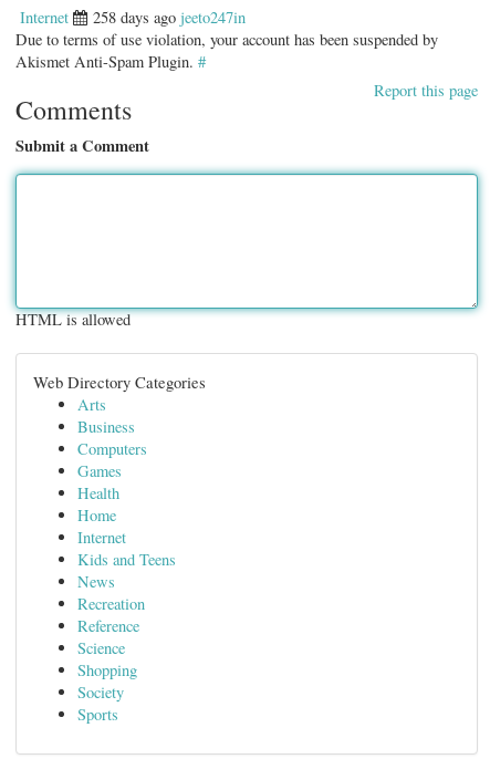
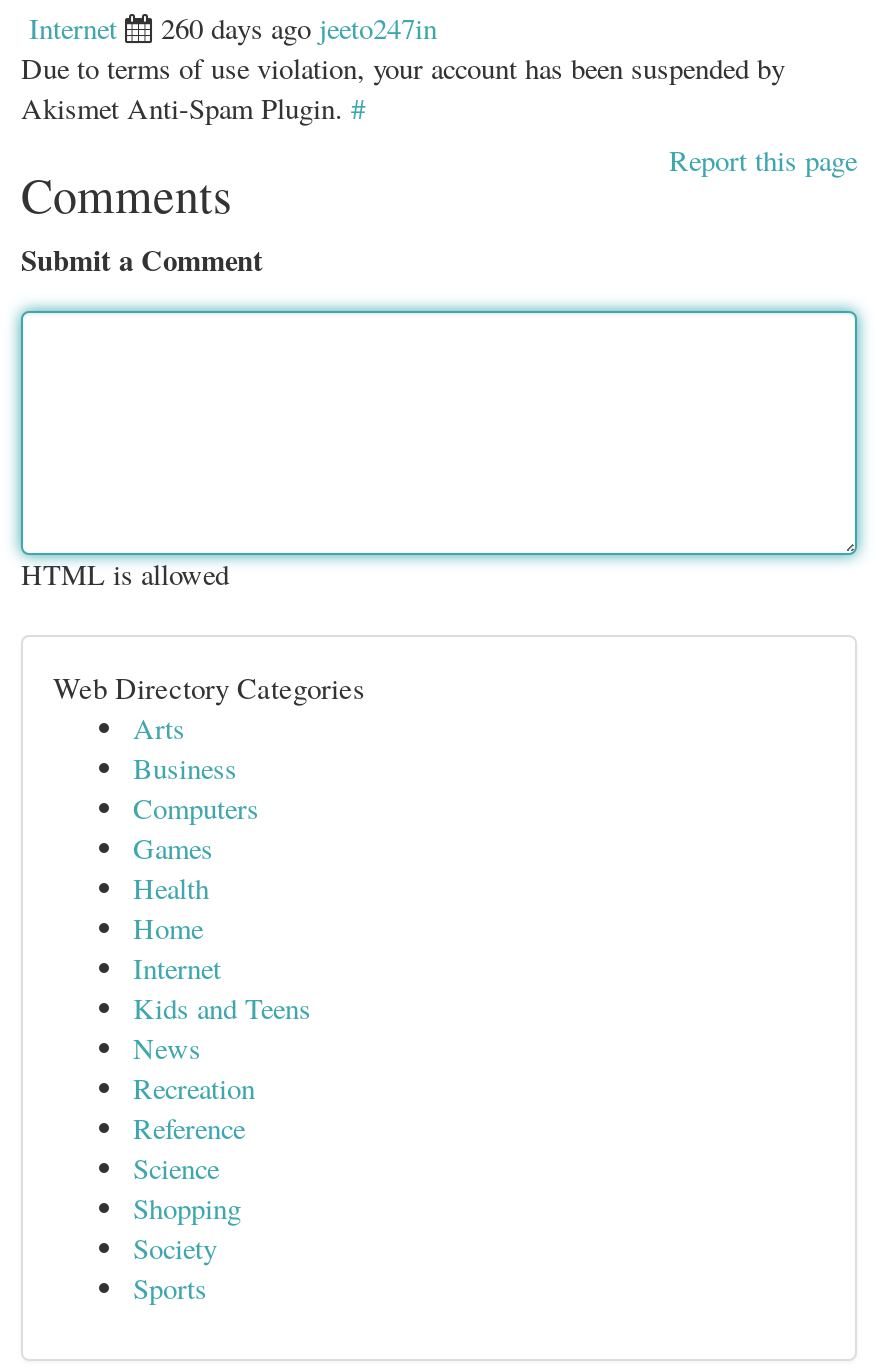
- 258 days ago jeeto247in
+ 260 days ago jeeto247in
